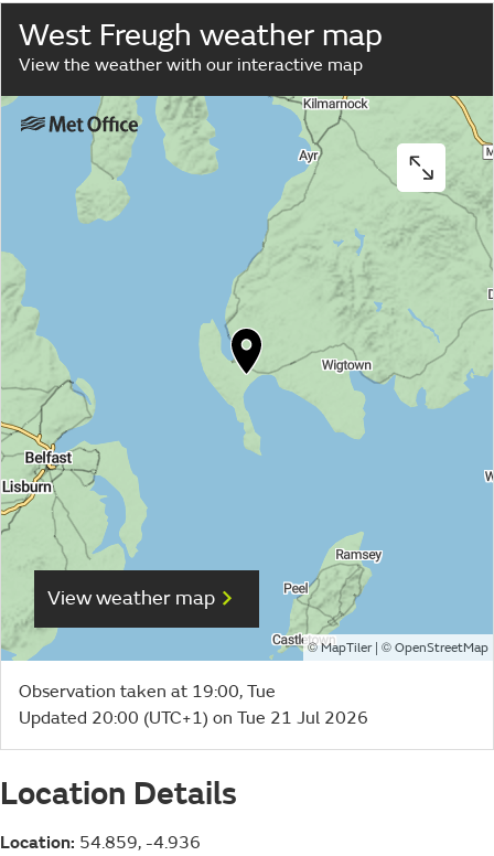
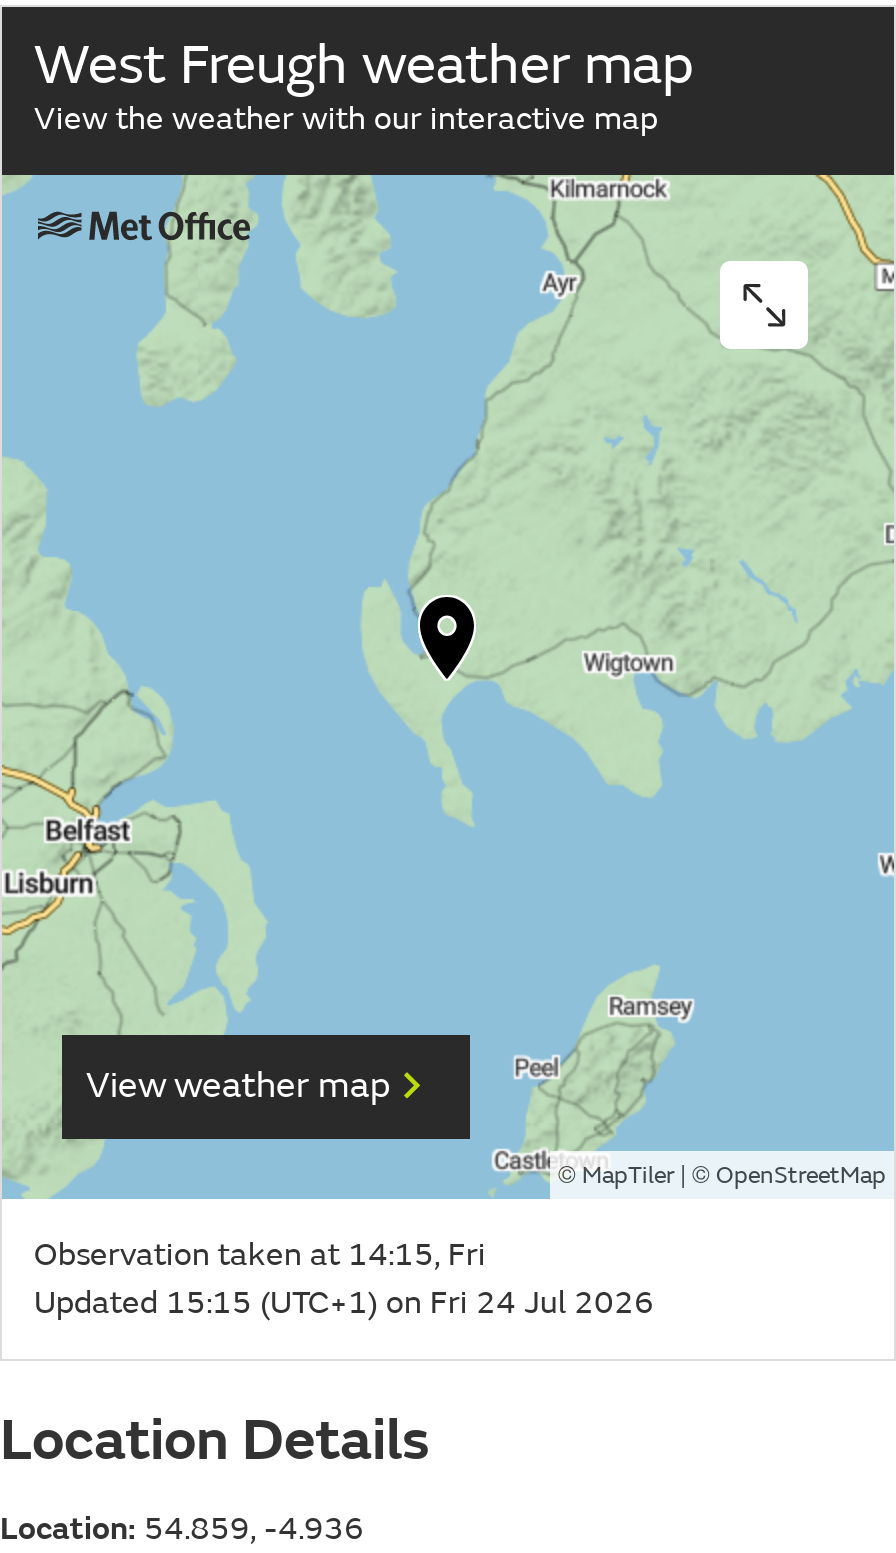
- Observation taken at 19:00, Tue
+ Observation taken at 14:15, Fri

- Updated 20:00 (UTC+1) on Tue 21 Jul 2026
+ Updated 15:15 (UTC+1) on Fri 24 Jul 2026
